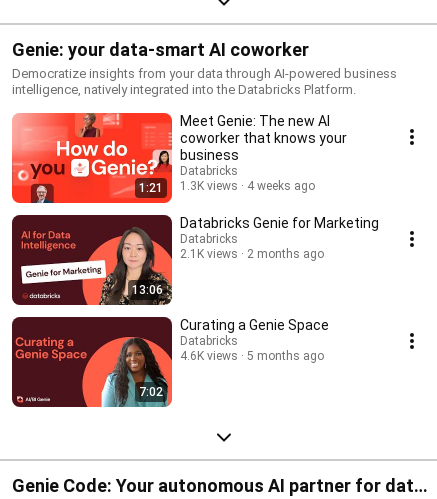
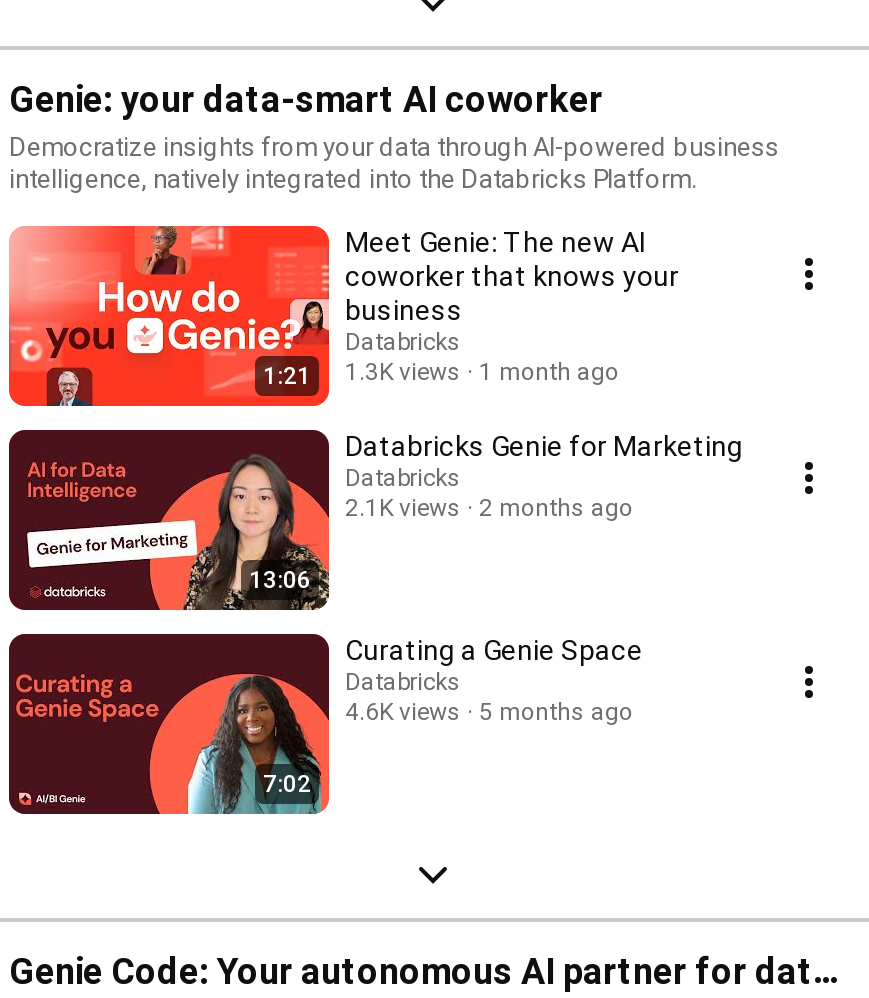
- 1:21 1.3K views 4 weeks ago
+ 1:21 1.3K views 1 month ago
